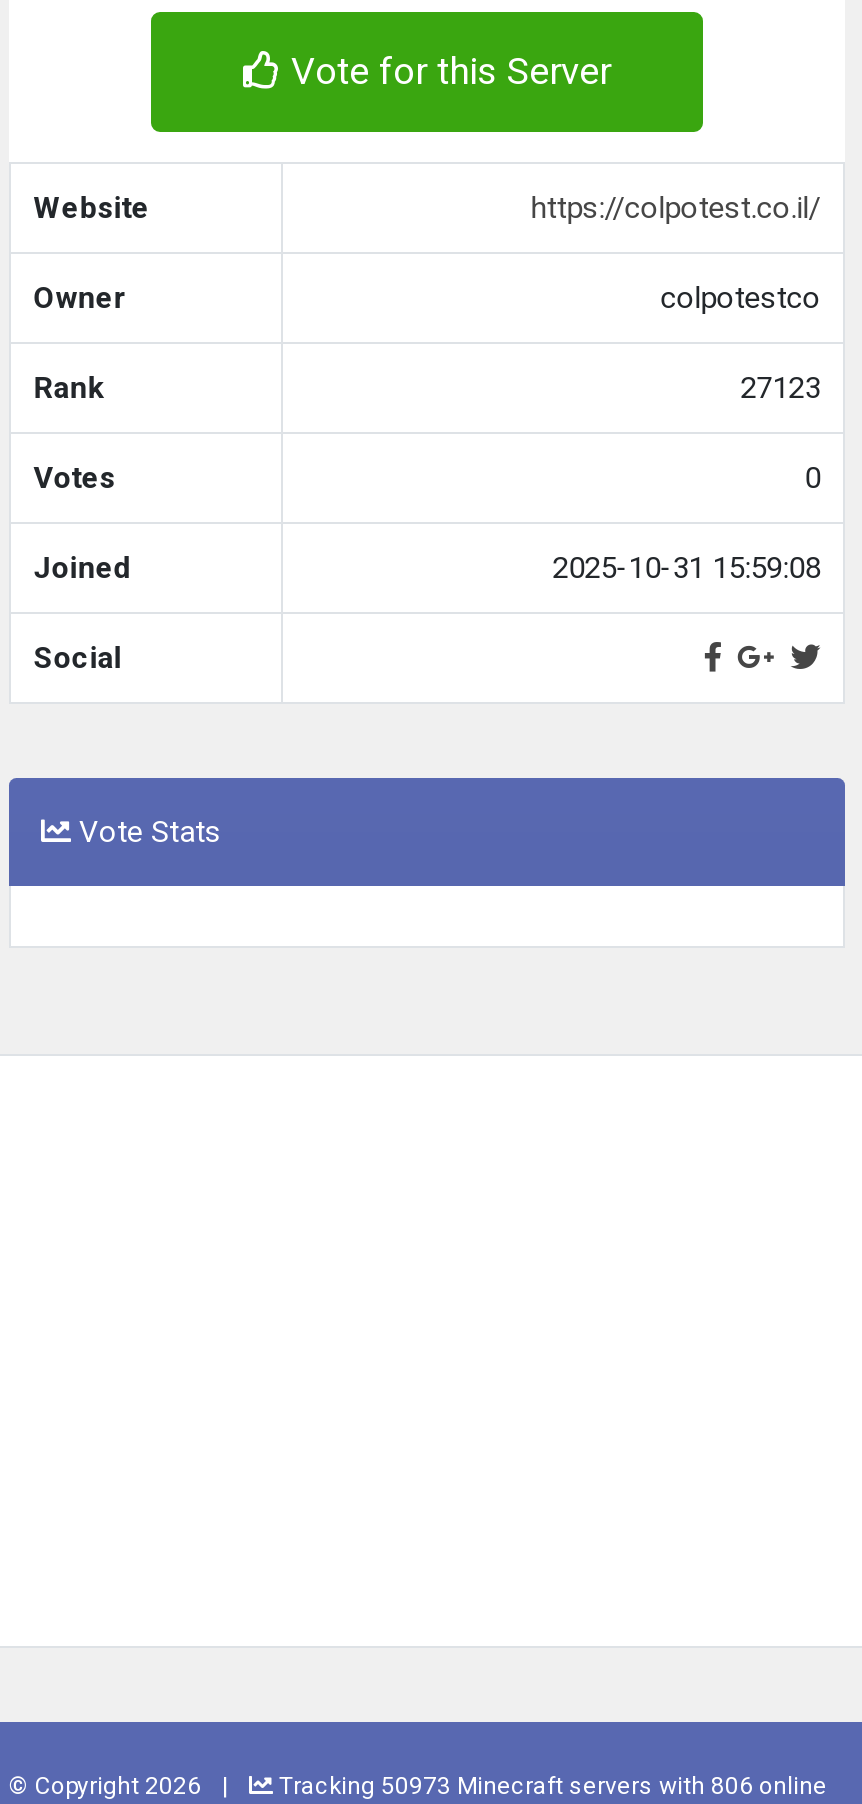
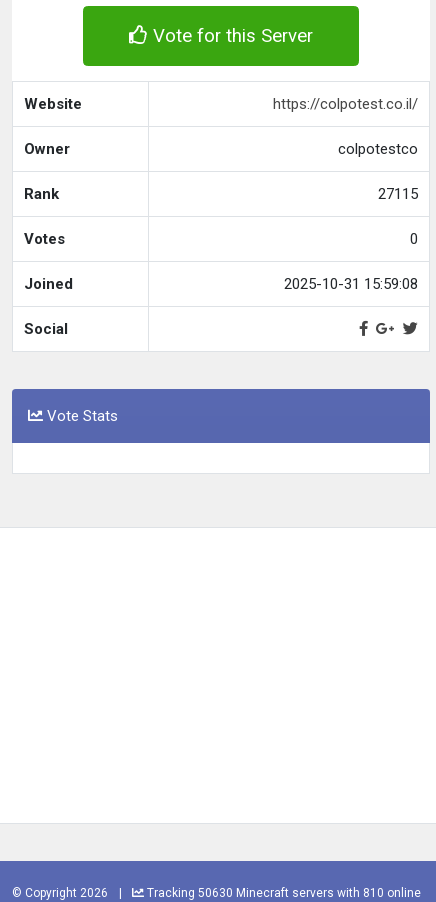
- 27123
+ 27115

- Tracking 50973 Minecraft servers with 806 online
+ Tracking 50630 Minecraft servers with 810 online
